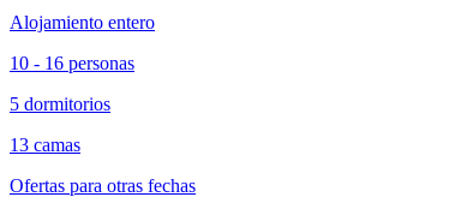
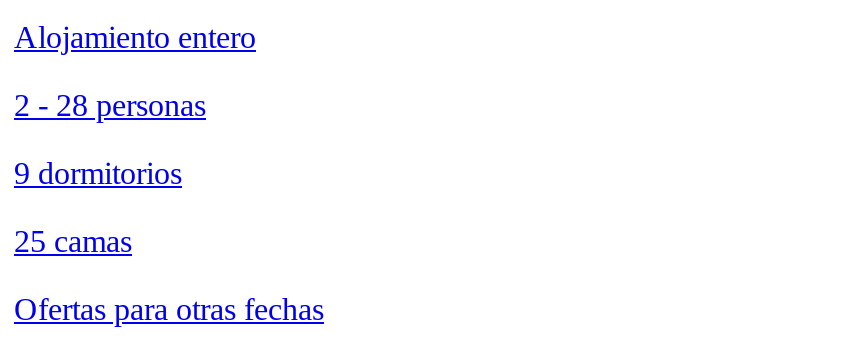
- 10 - 16 personas
+ 2 - 28 personas

- 5 dormitorios
+ 9 dormitorios

- 13 camas
+ 25 camas
